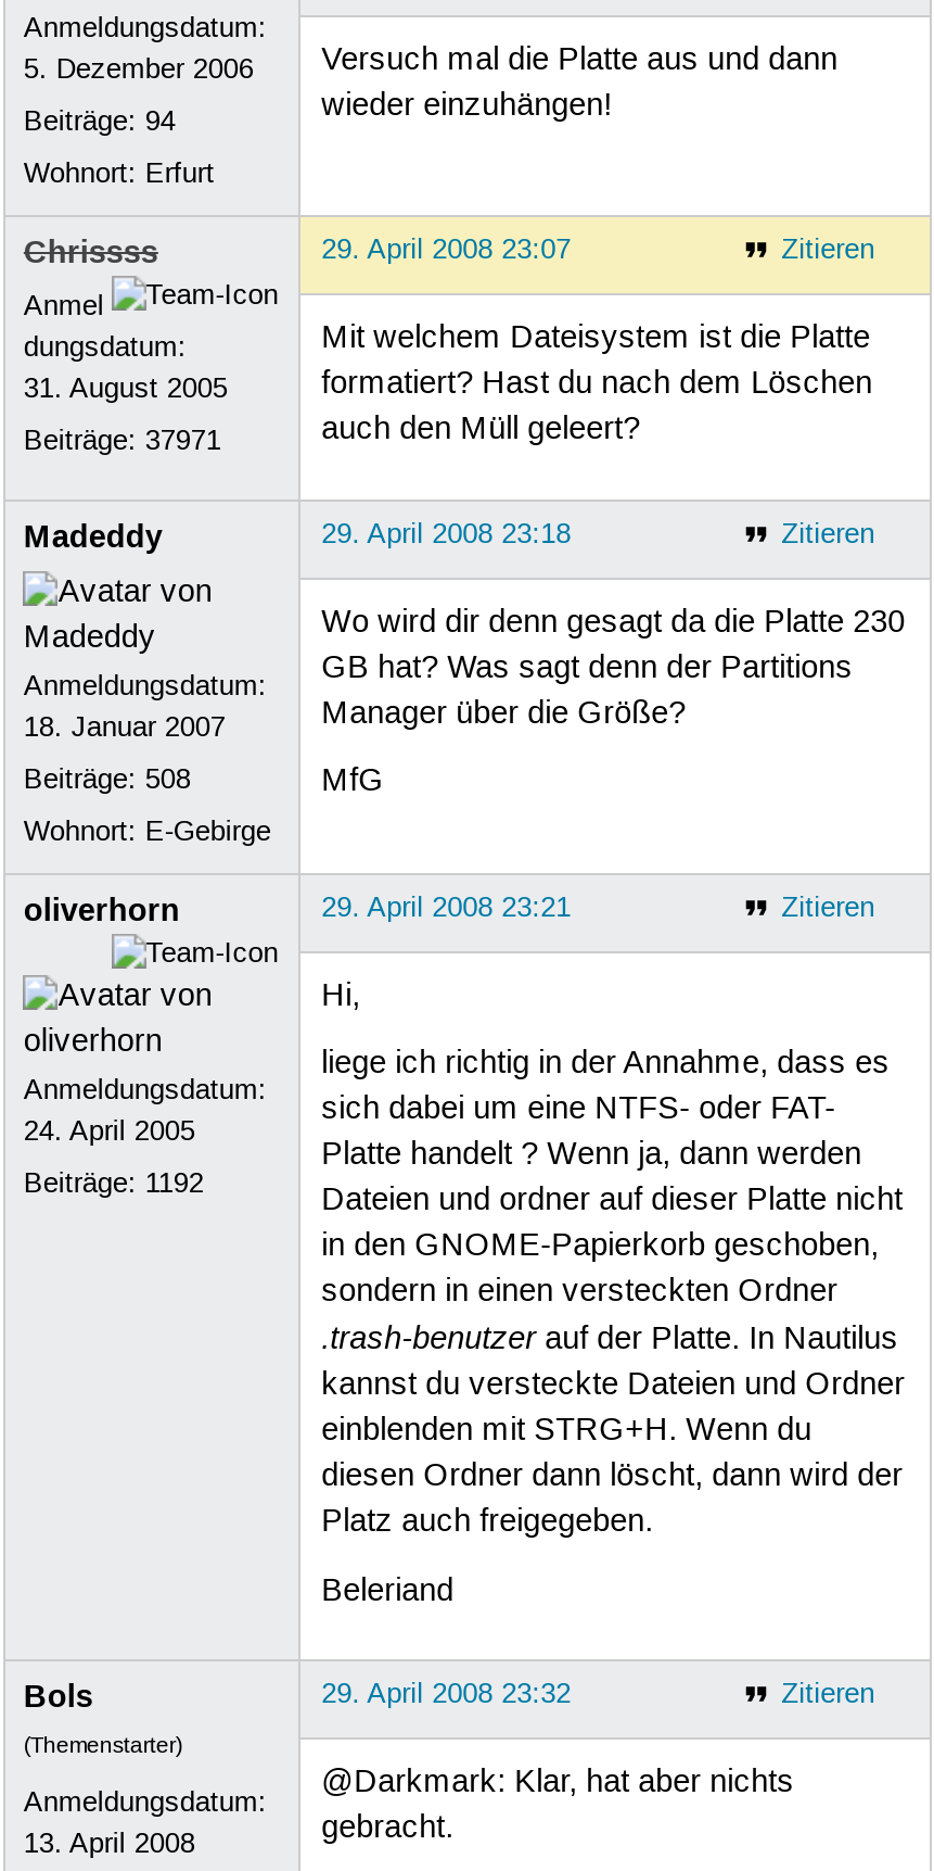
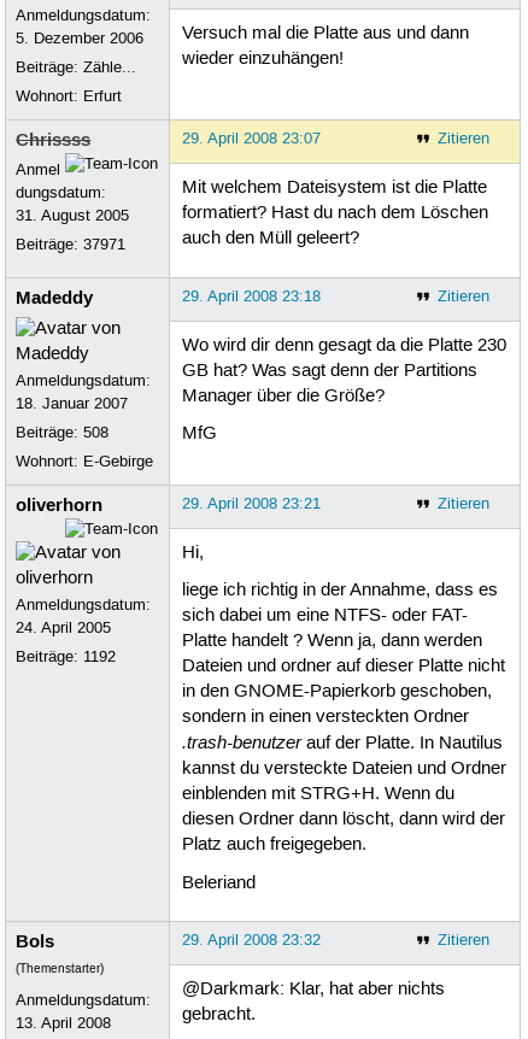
- Beiträge: 94
+ Beiträge: Zähle...
